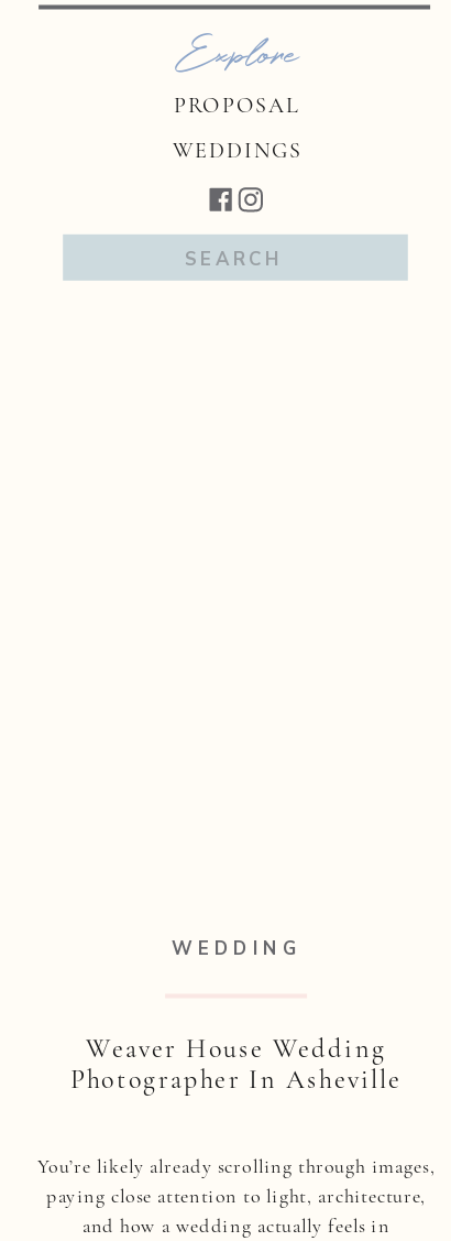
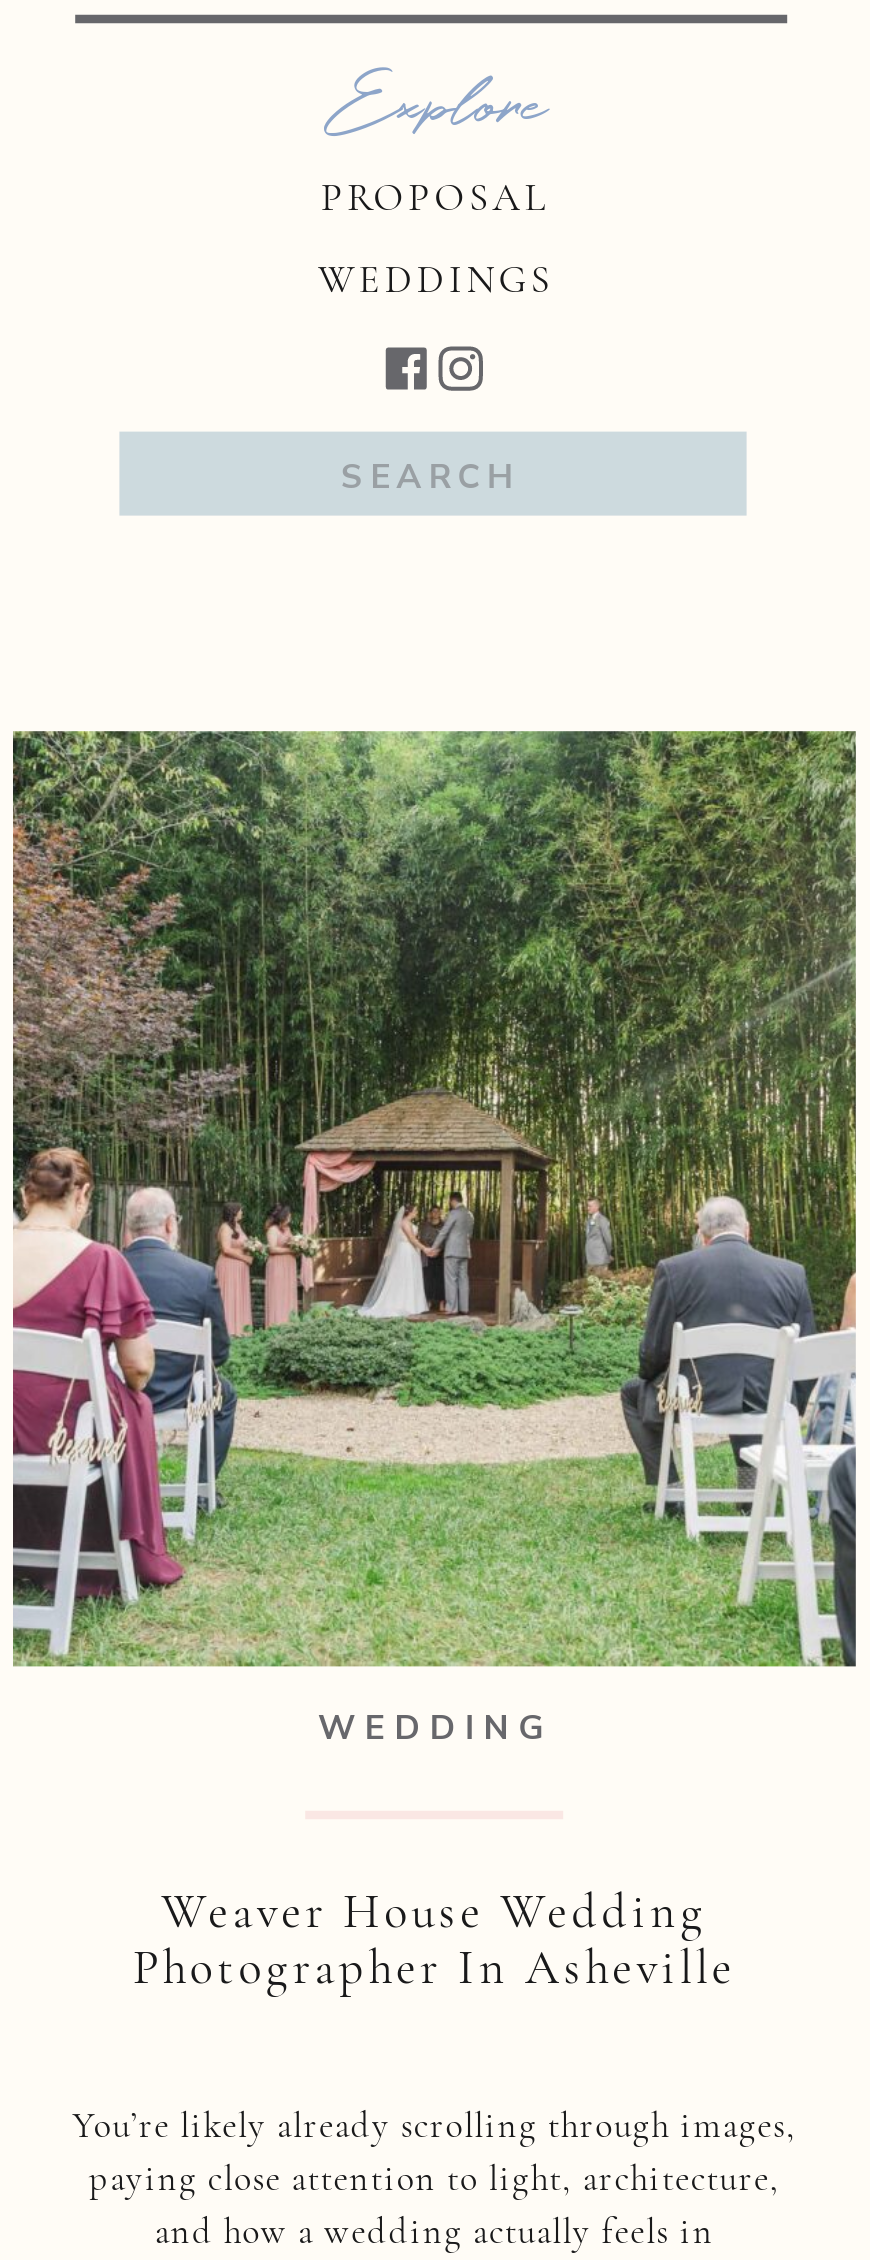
+ [image]
